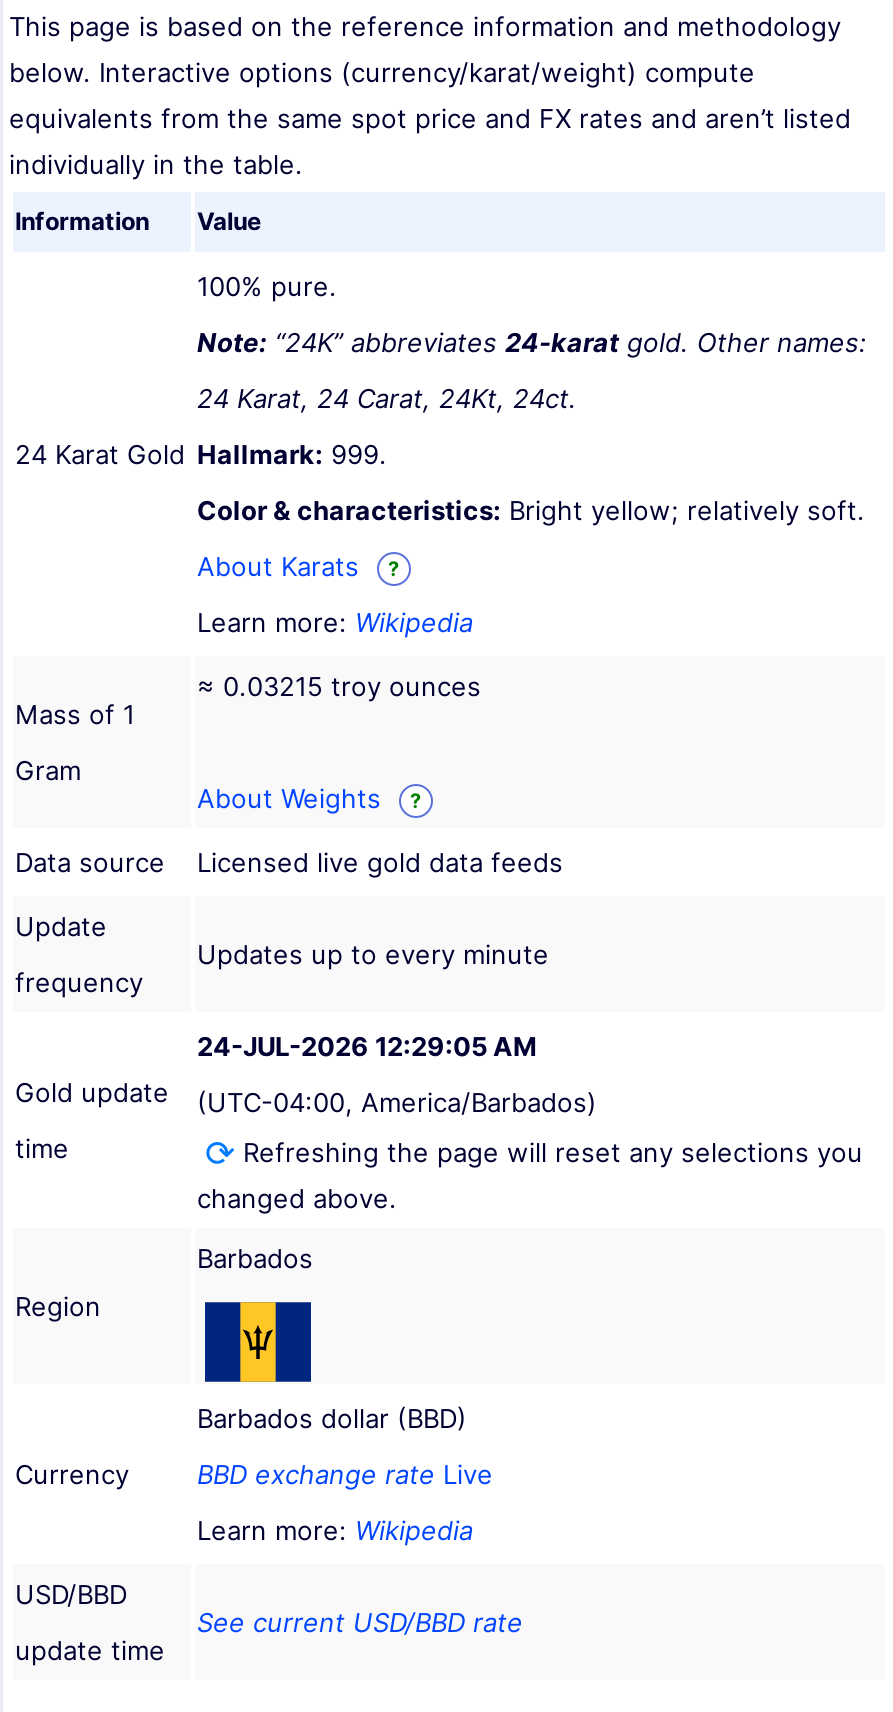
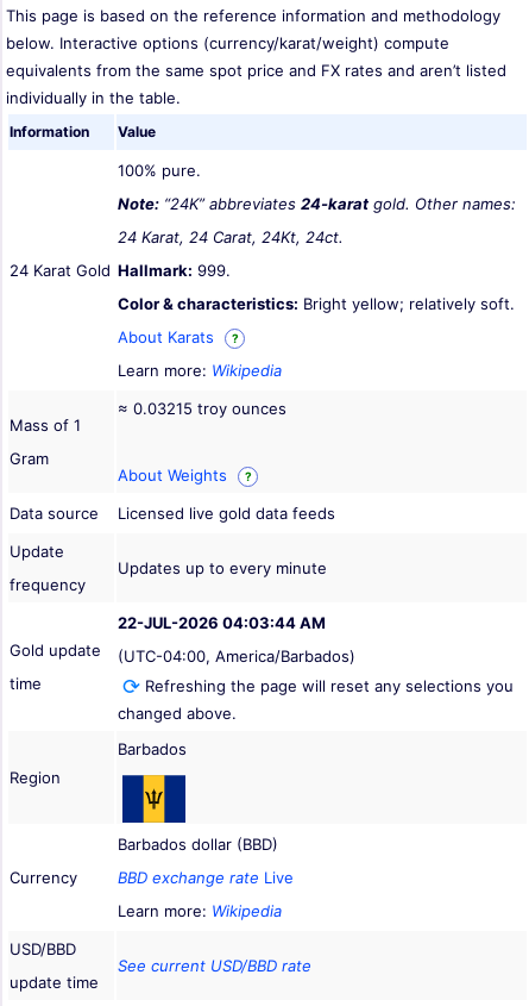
- 24-JUL-2026 12:29:05 AM
+ 22-JUL-2026 04:03:44 AM
